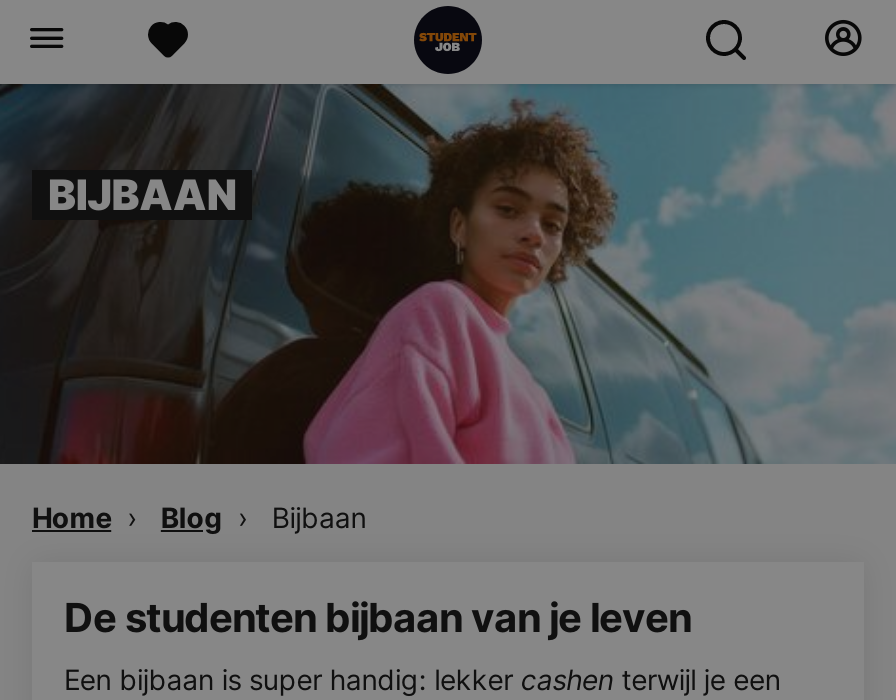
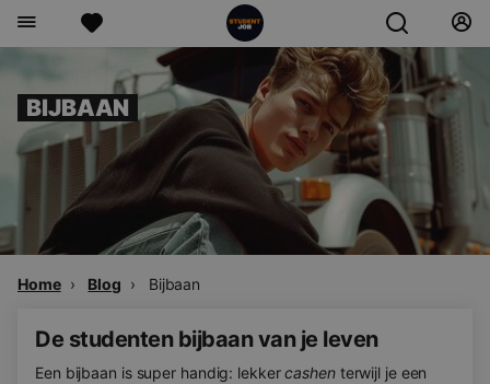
- [image]
+ [image]
